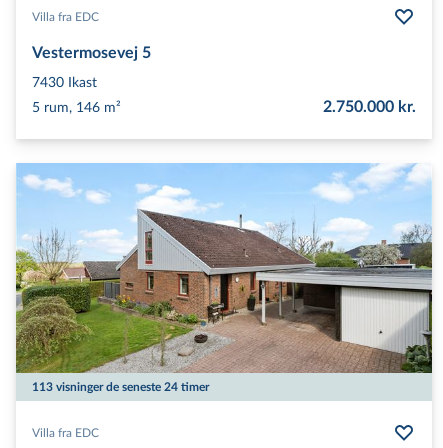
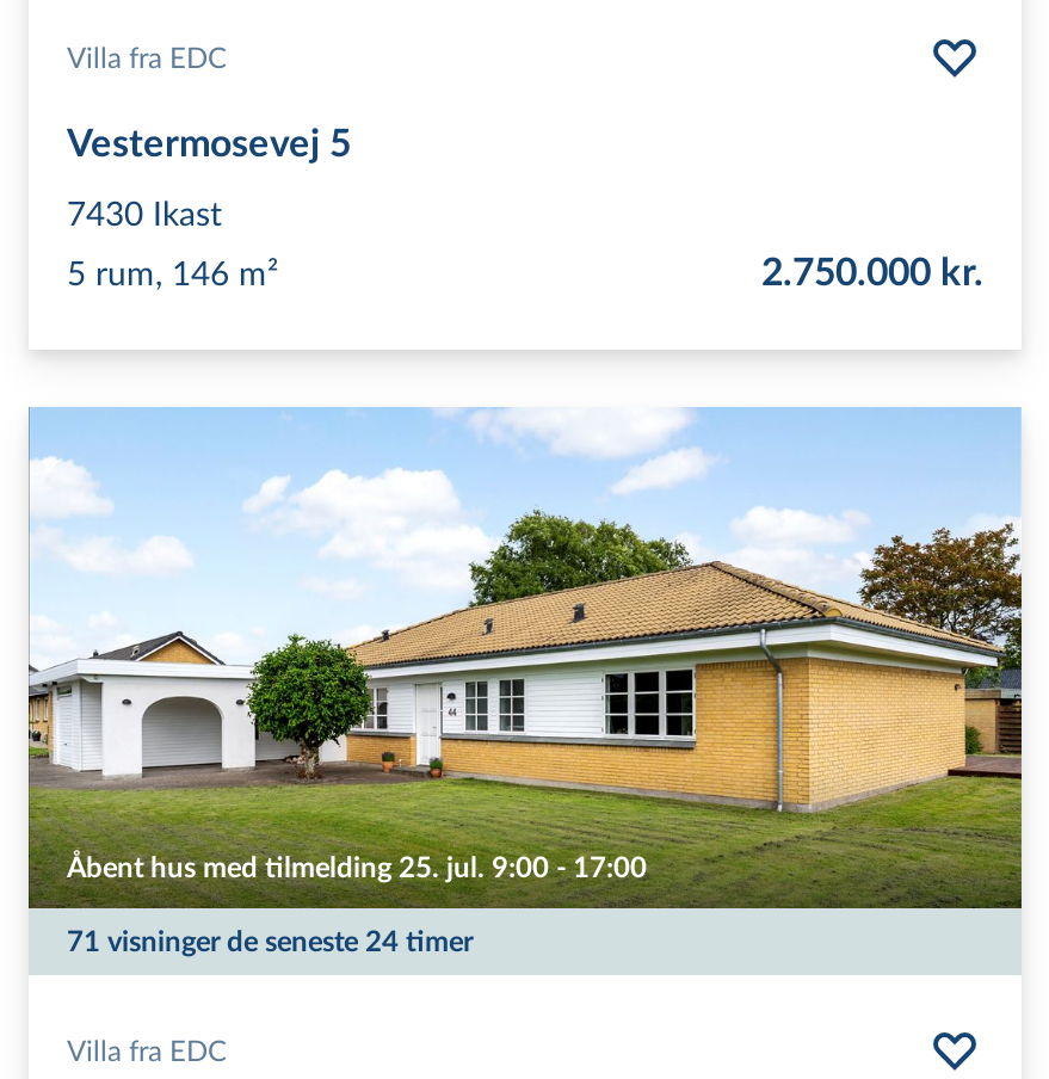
- [image]
- 113 visninger de seneste 24 timer
+ [image]
+ Åbent hus med tilmelding 25. jul. 9:00 - 17:00
+ 71 visninger de seneste 24 timer
